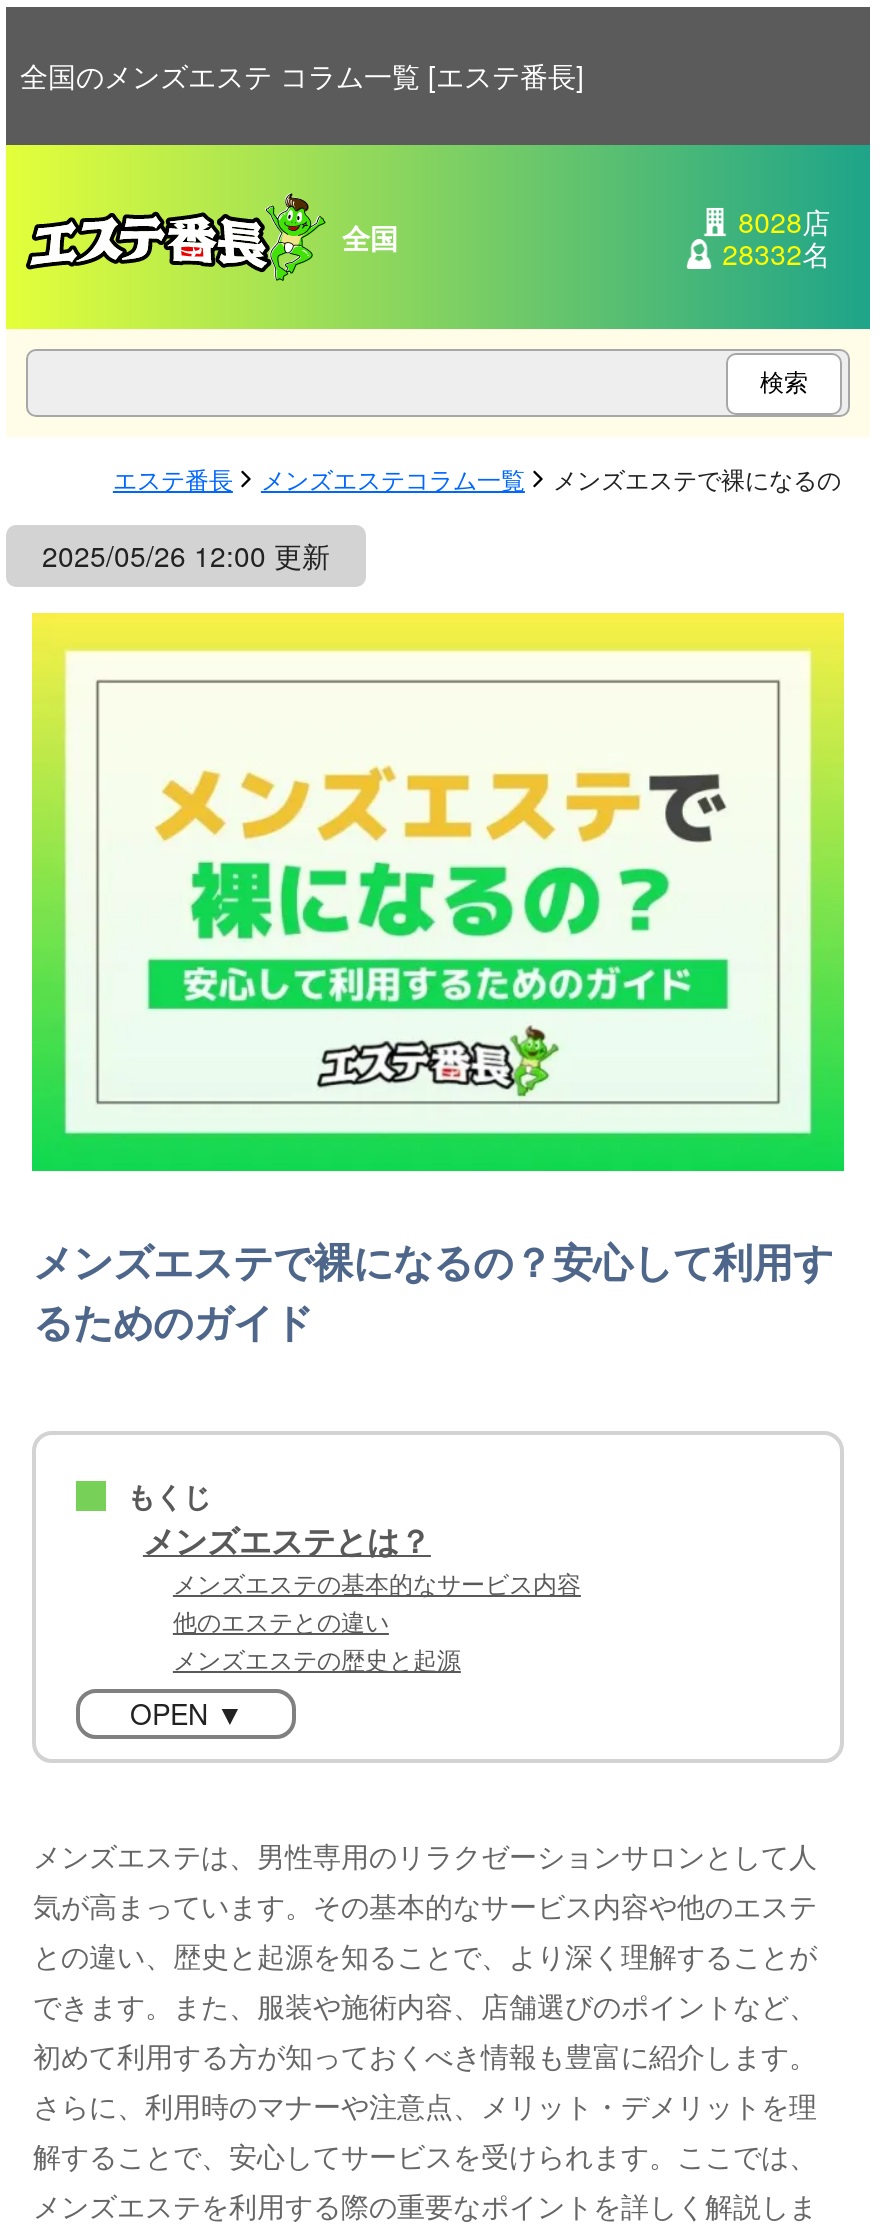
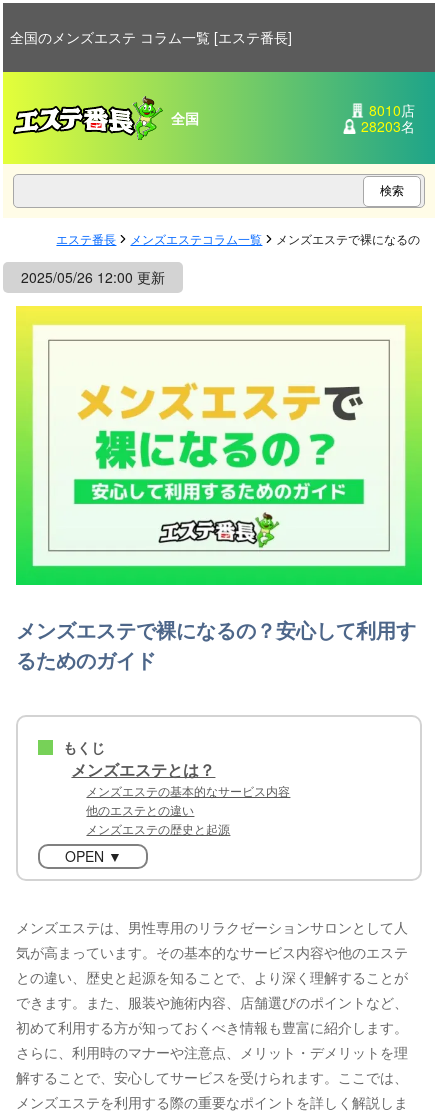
- 8028店
+ 8010店

- 28332名
+ 28203名
